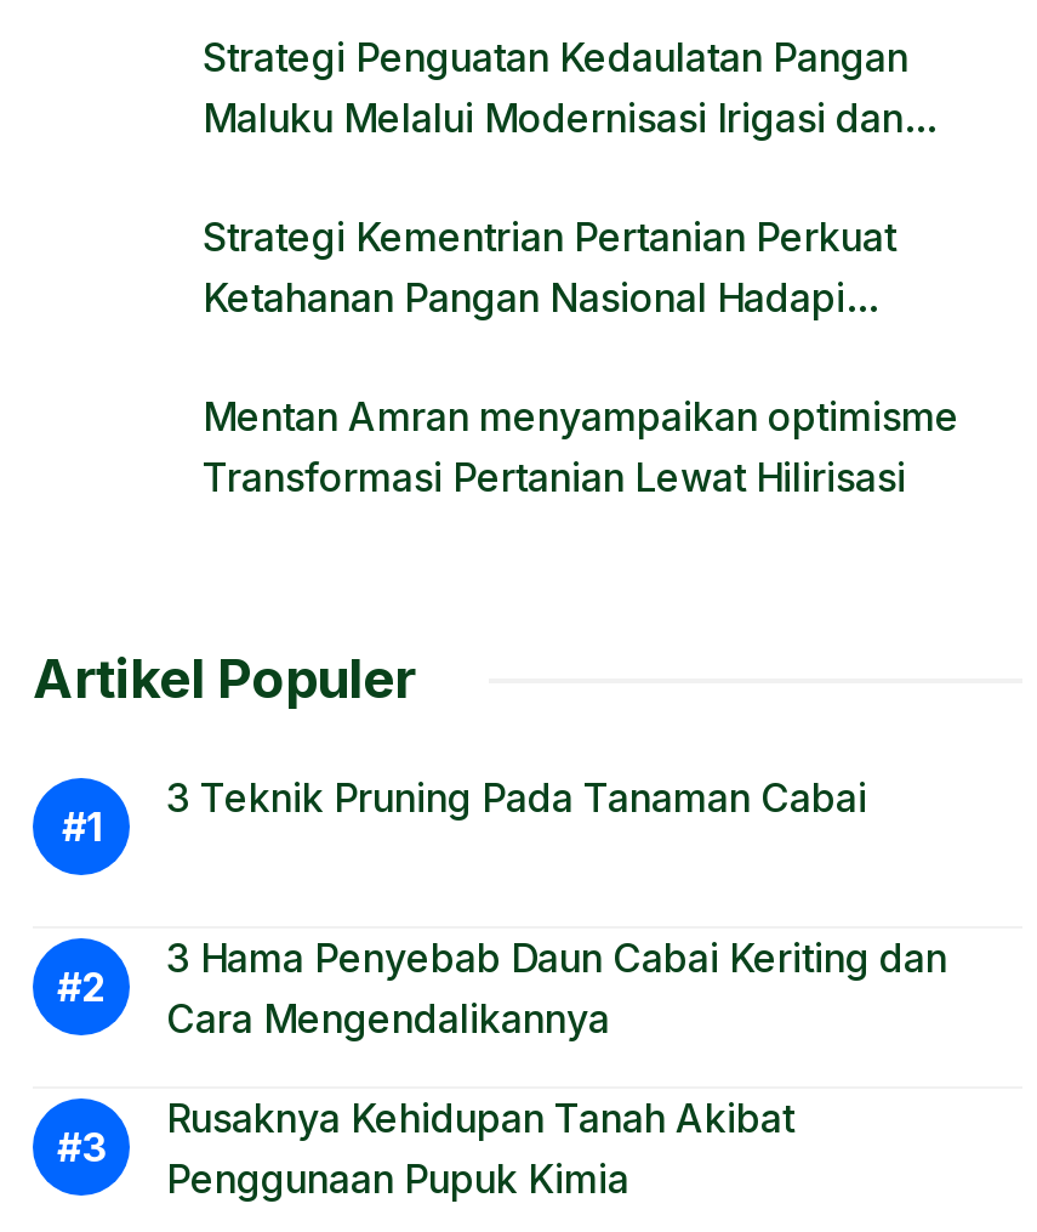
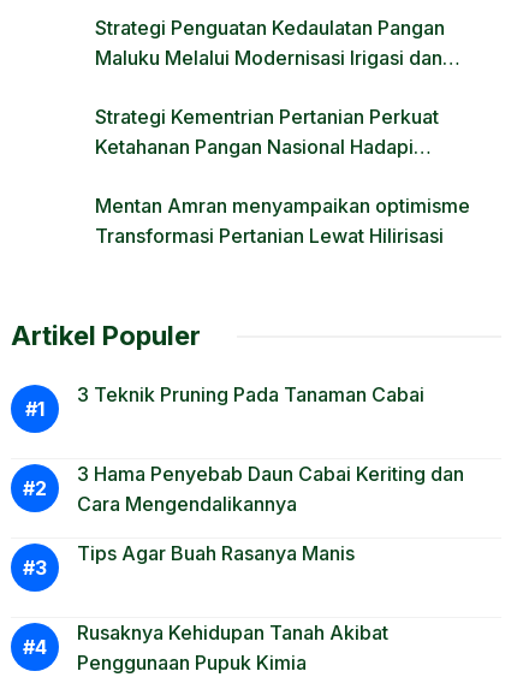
+ Tips Agar Buah Rasanya Manis
